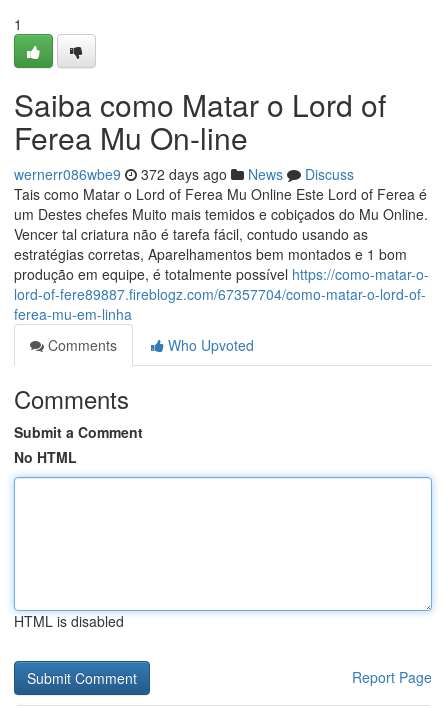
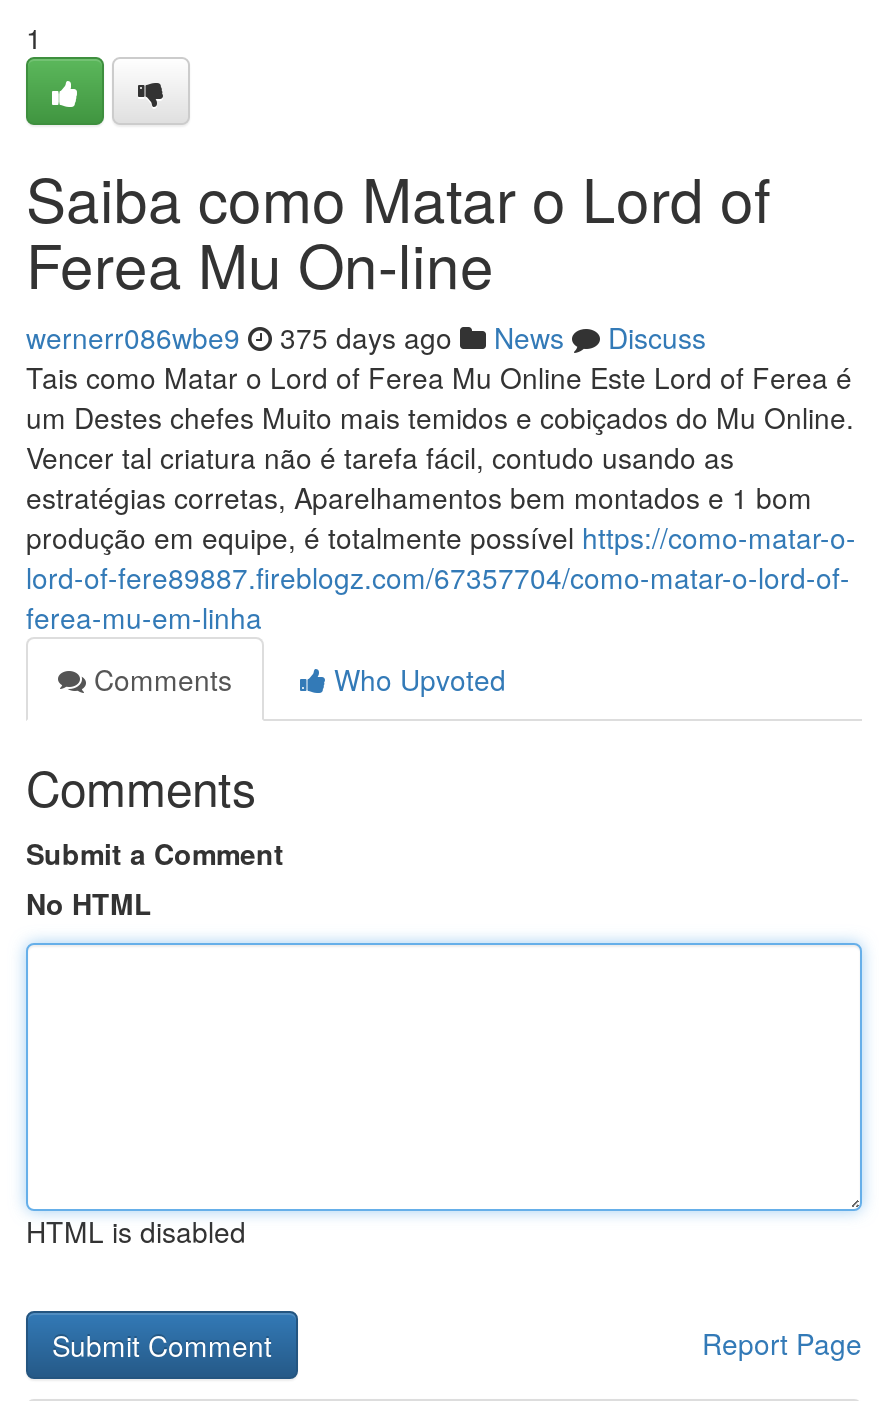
- wernerr086wbe9 372 days ago News Discuss
+ wernerr086wbe9 375 days ago News Discuss
